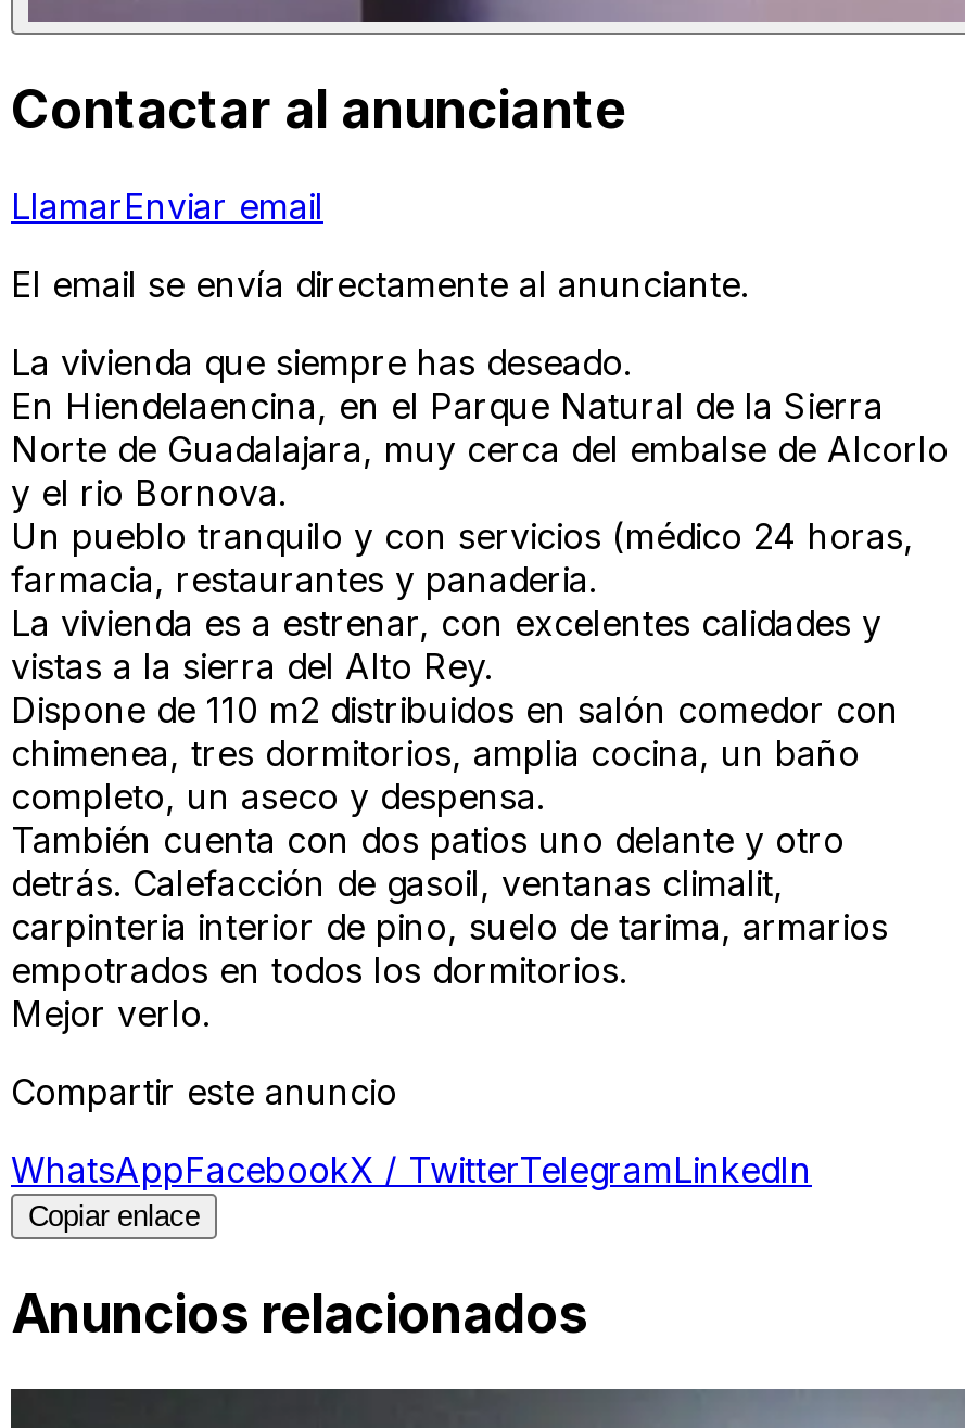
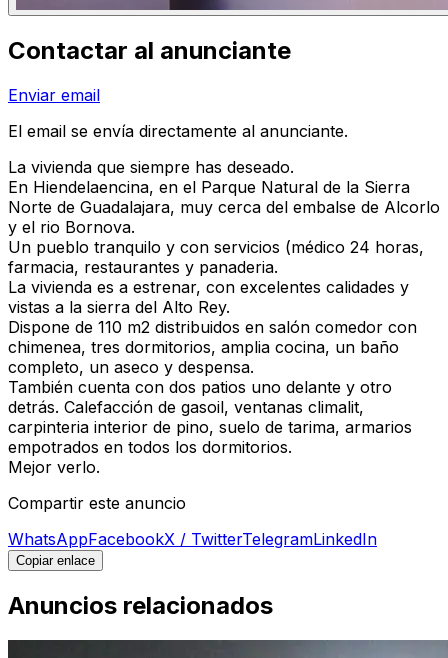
- LlamarEnviar email
+ Enviar email
